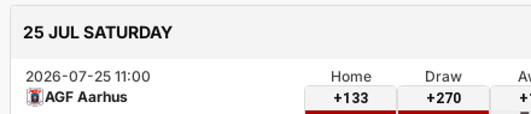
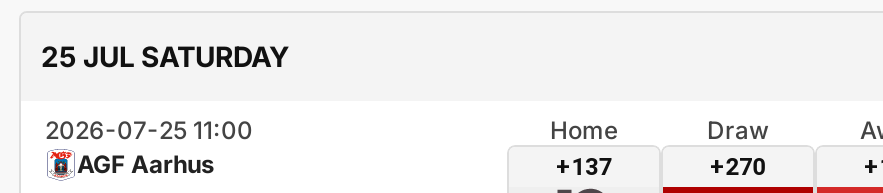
- +133
+ +137
